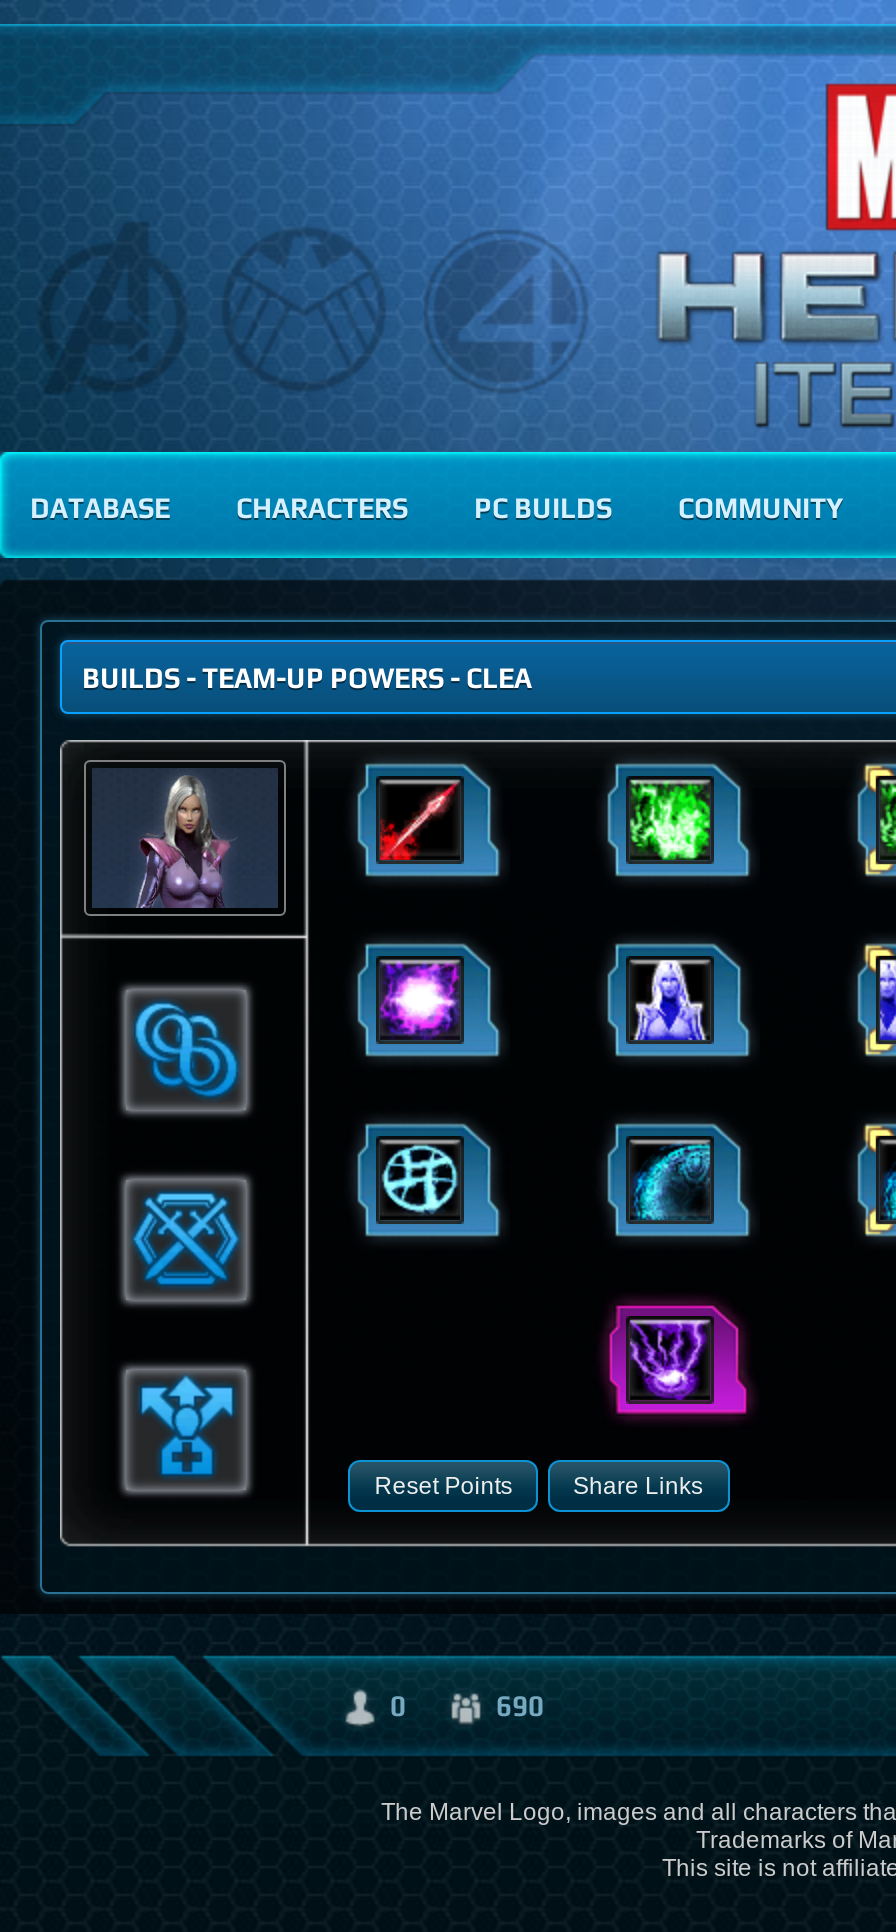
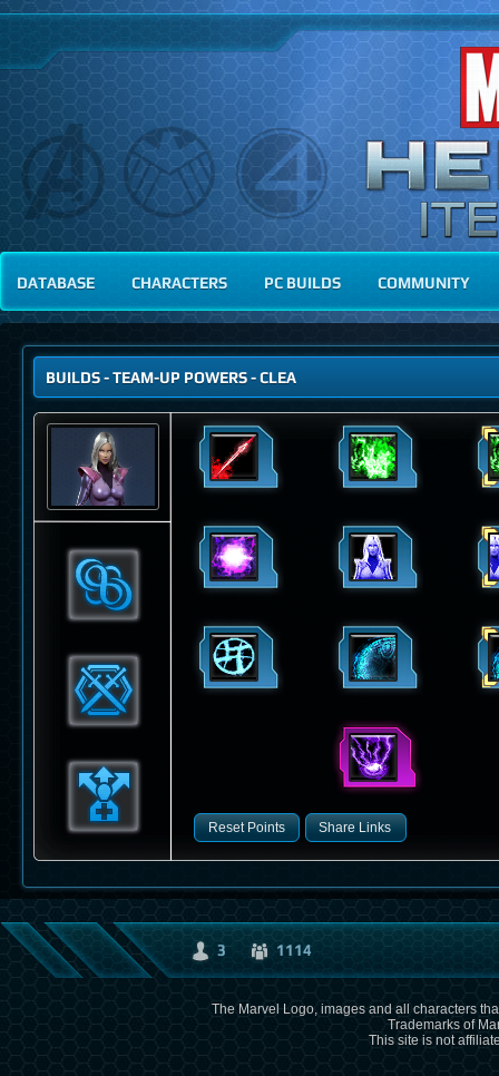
- 0
+ 3

- 690
+ 1114
